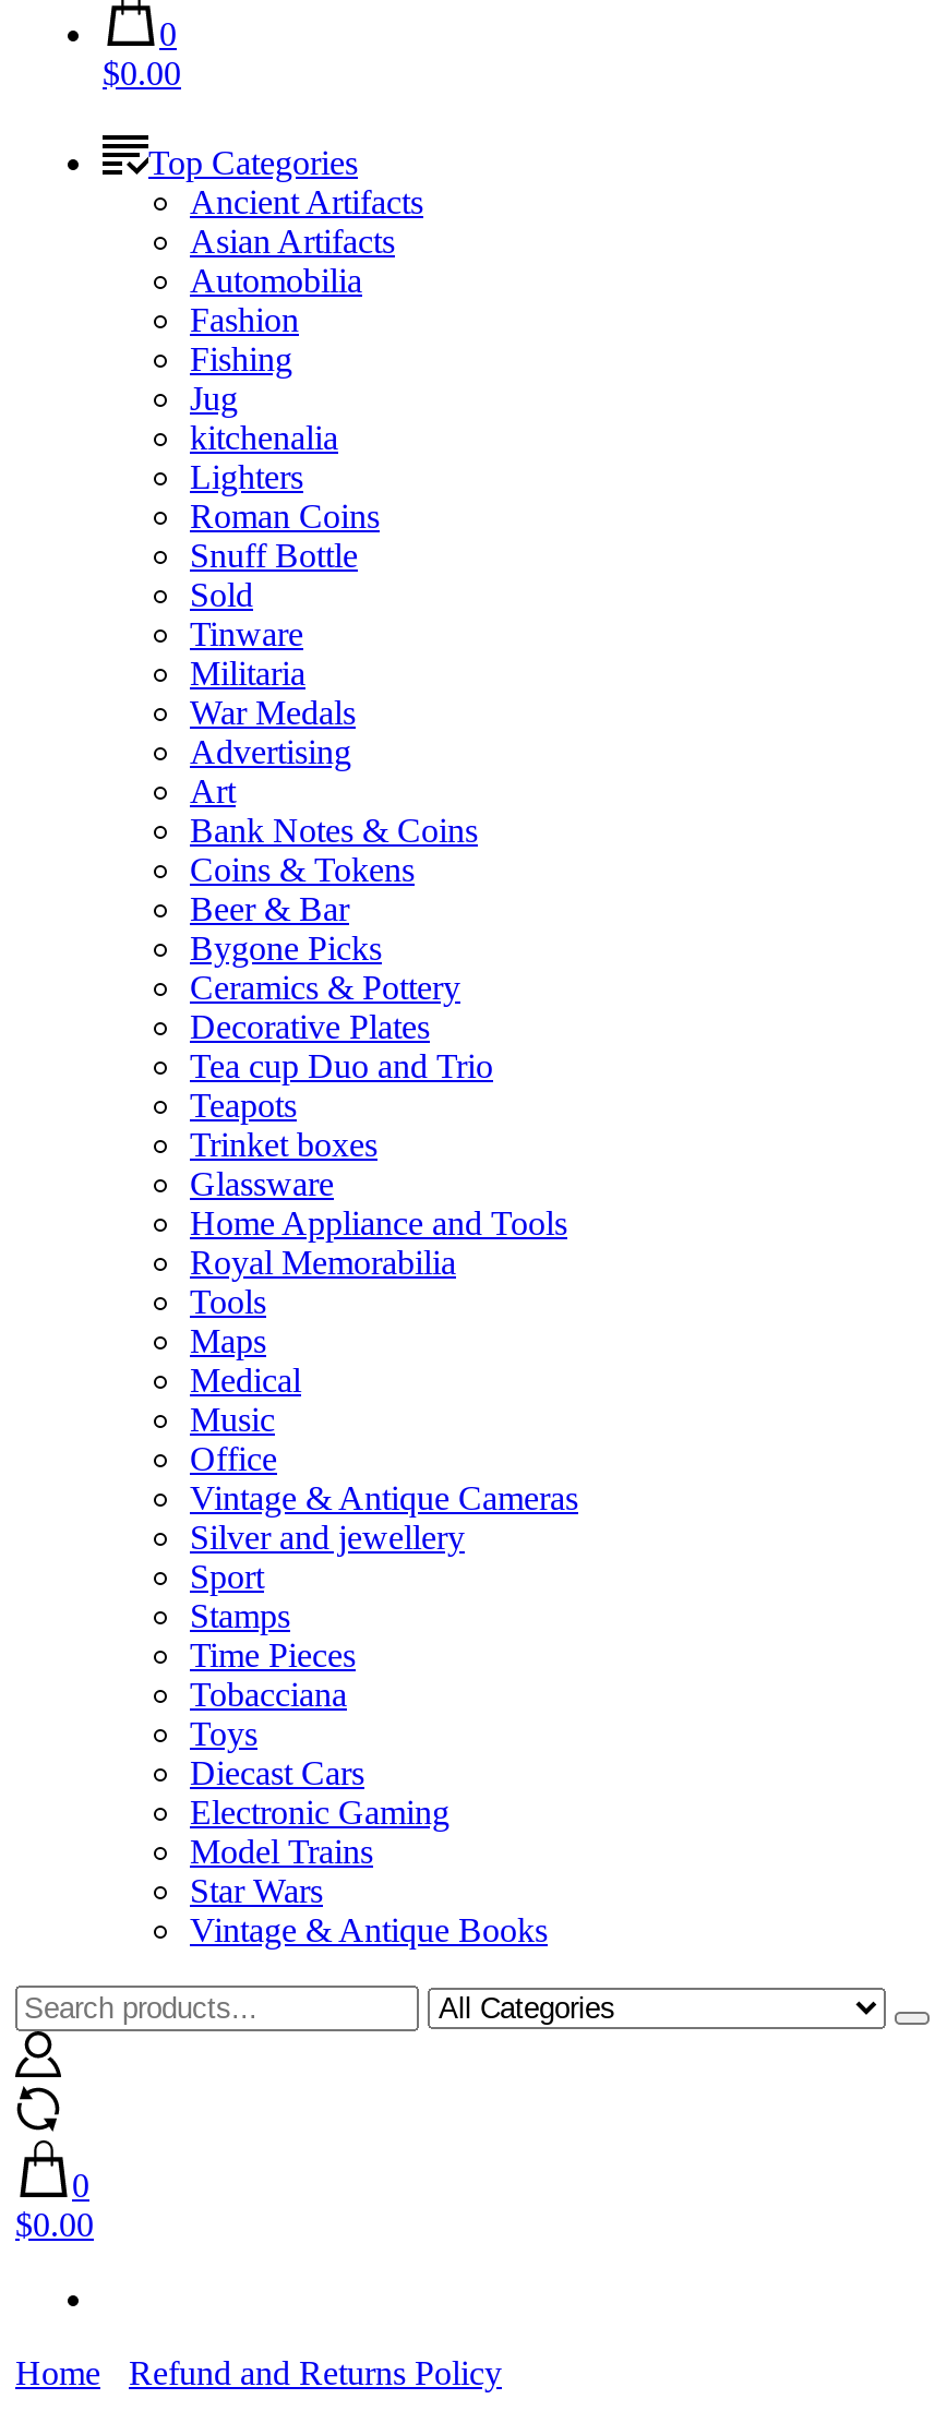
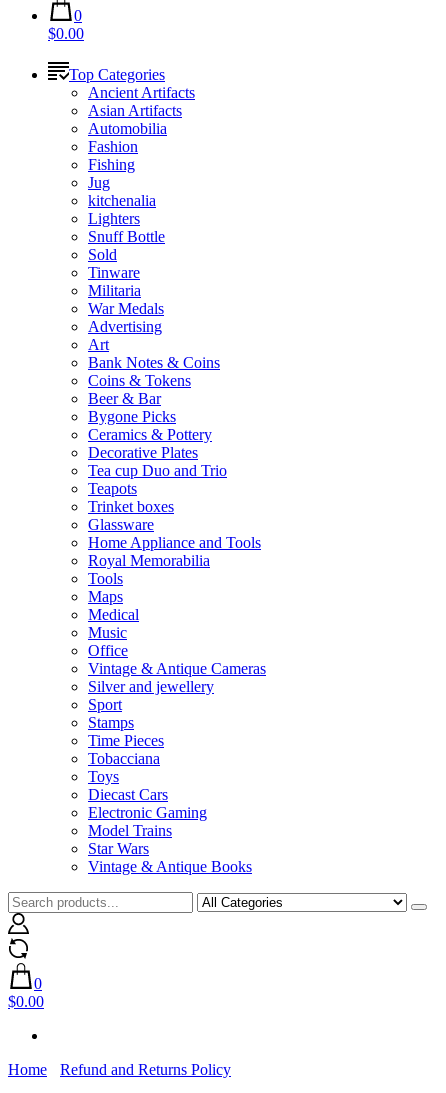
- Roman Coins
